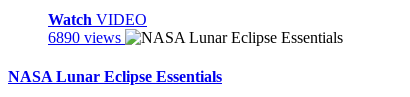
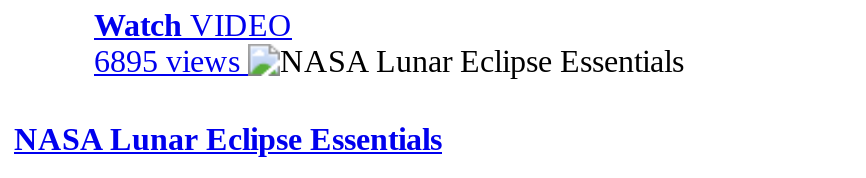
- 6890 views
+ 6895 views
